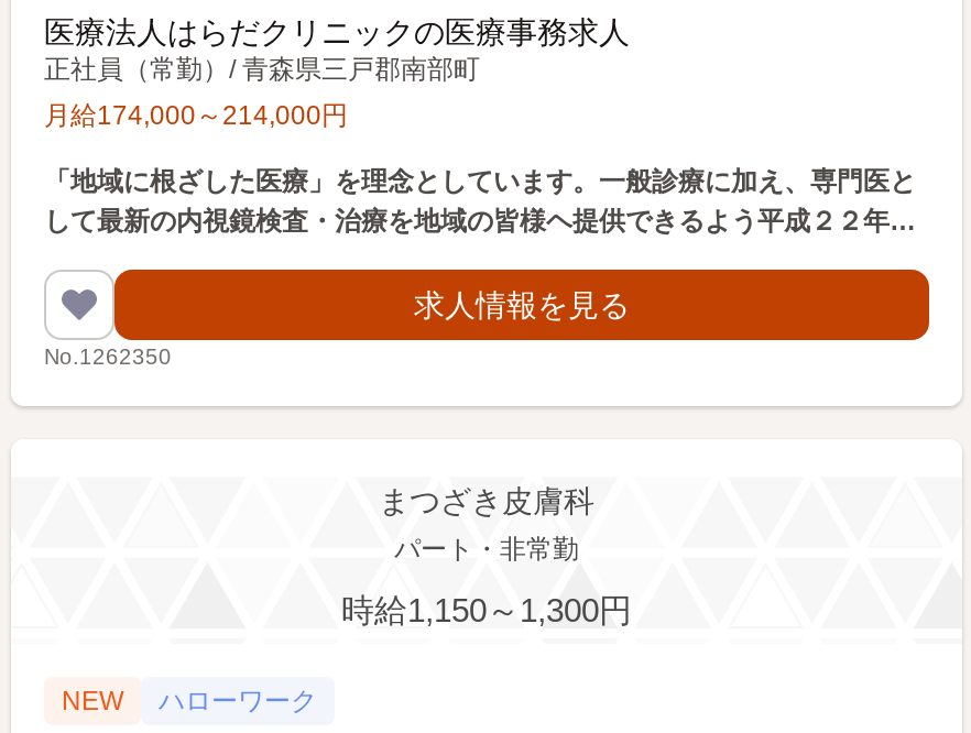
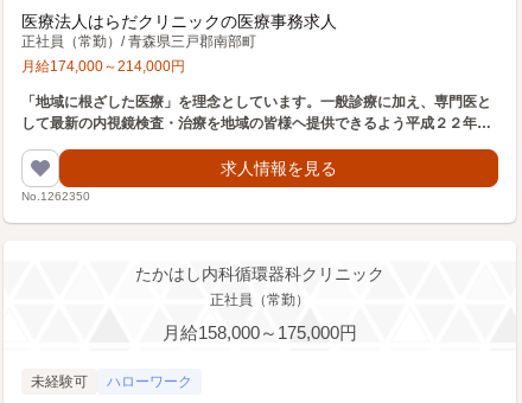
- まつざき皮膚科
- パート・非常勤
+ たかはし内科循環器科クリニック
+ 正社員（常勤）

- 時給1,150～1,300円
+ 月給158,000～175,000円

- NEW
+ 未経験可
